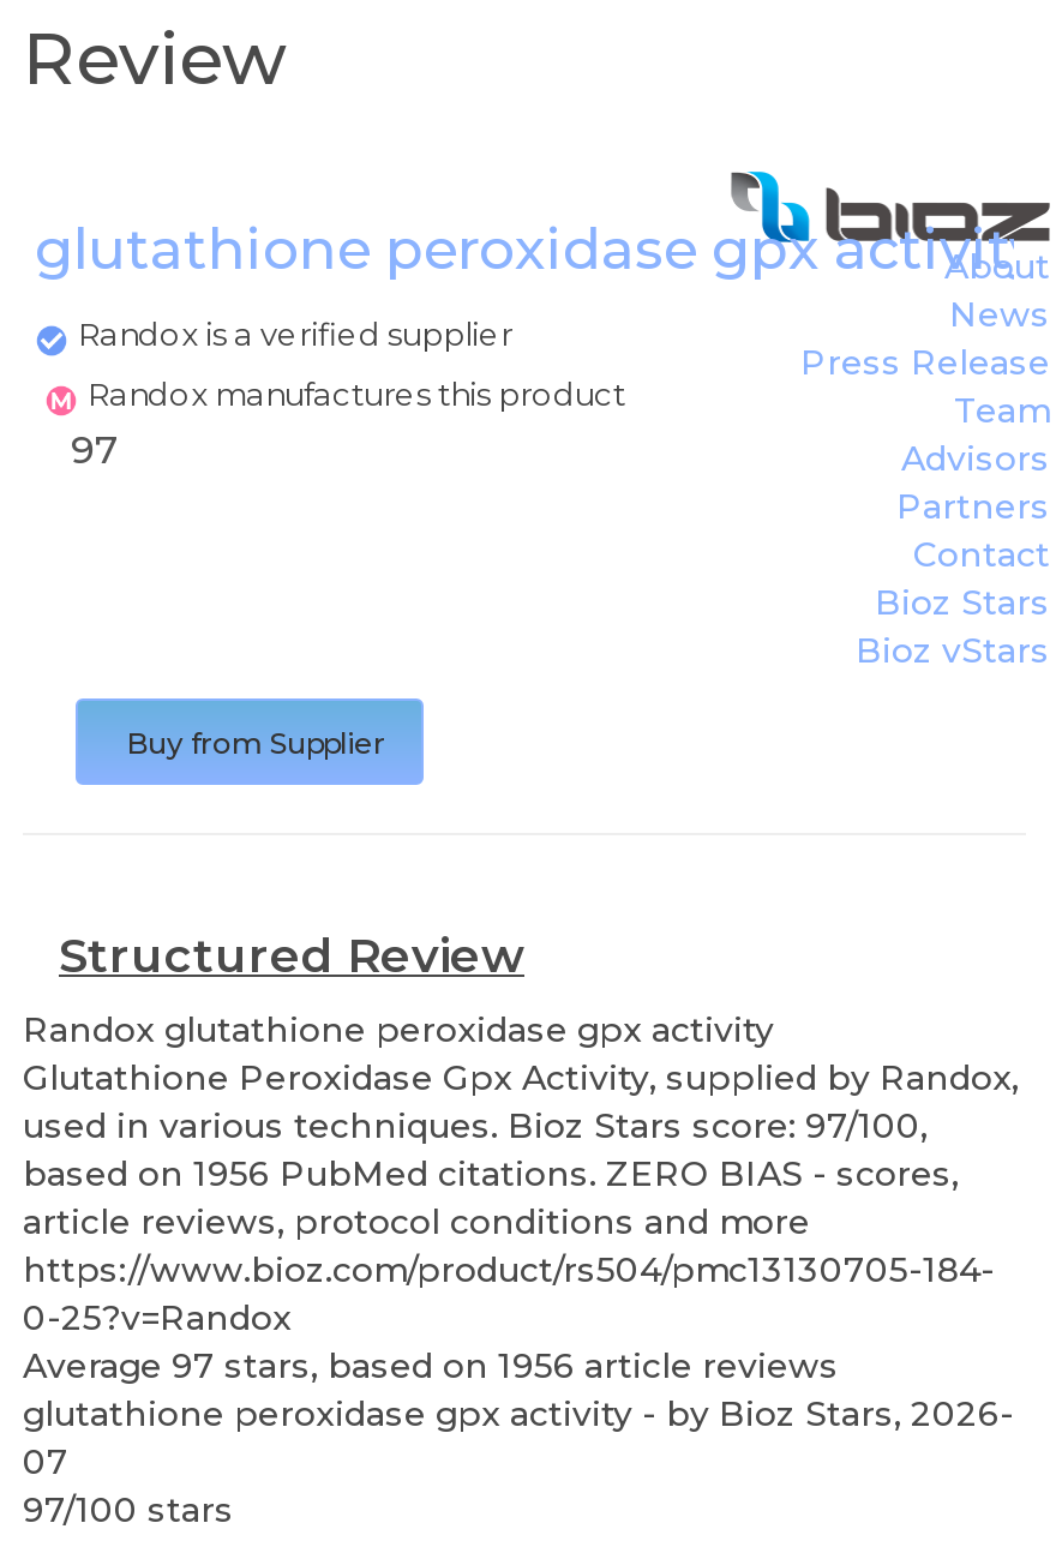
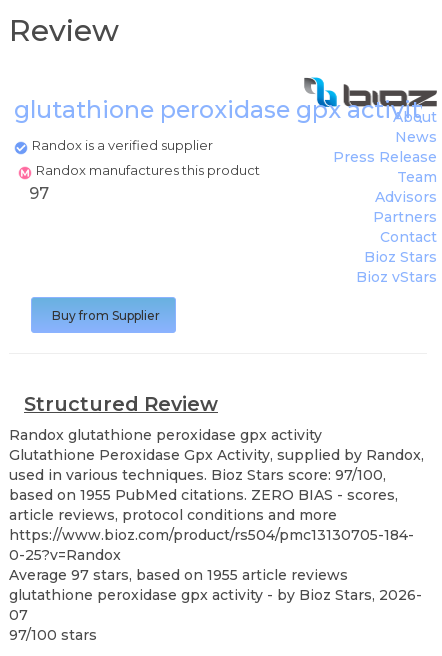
- based on 1956 PubMed citations. ZERO BIAS - scores,
+ based on 1955 PubMed citations. ZERO BIAS - scores,

- Average 97 stars, based on 1956 article reviews
+ Average 97 stars, based on 1955 article reviews
